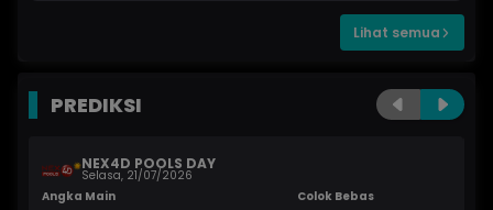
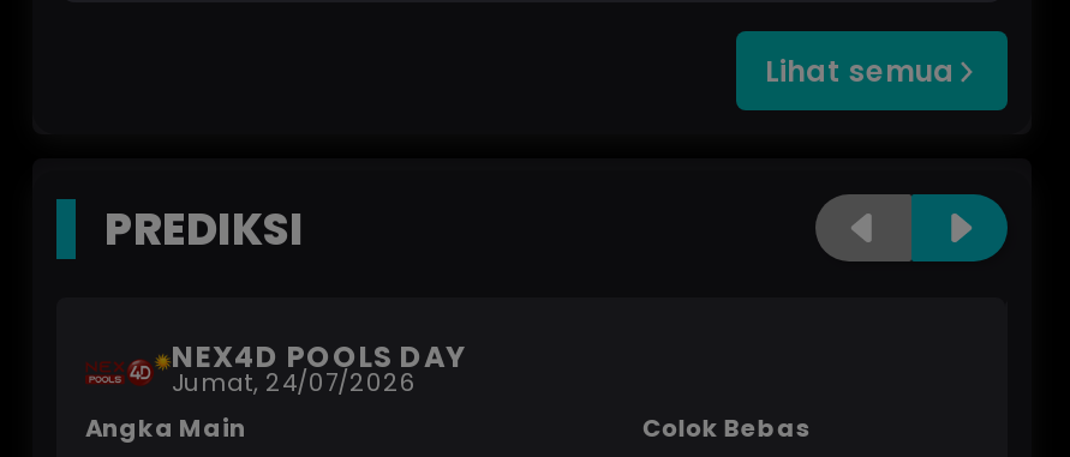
- Selasa, 21/07/2026
+ Jumat, 24/07/2026
